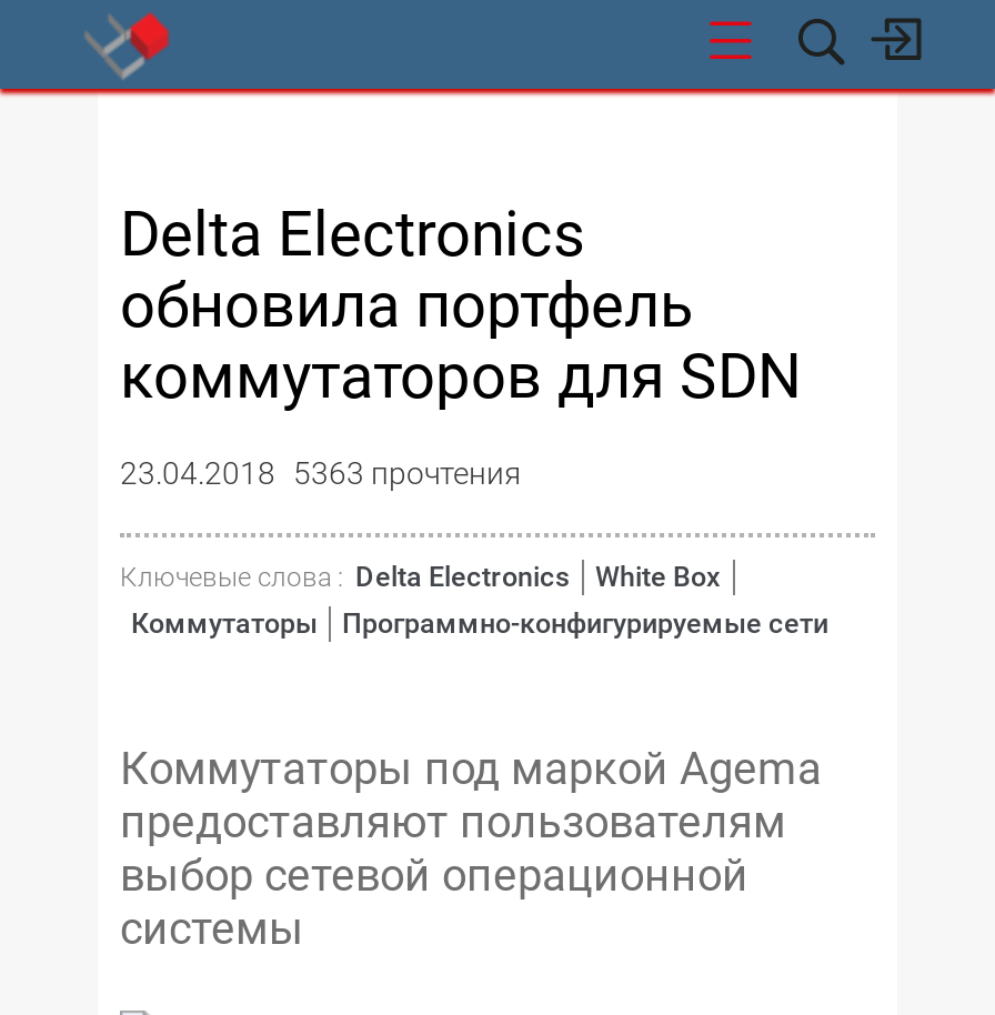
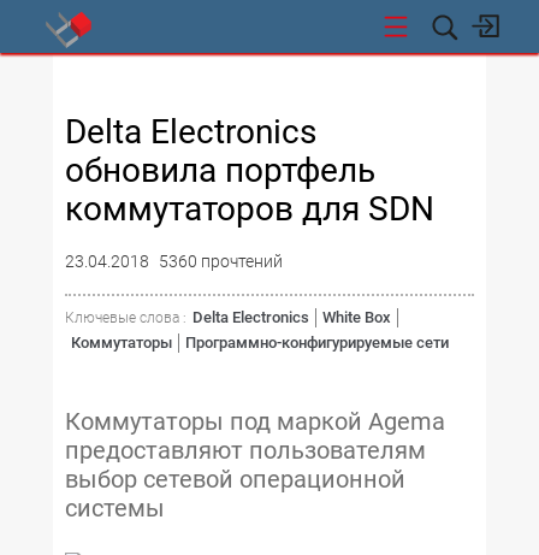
- 23.04.2018 5363 прочтения
+ 23.04.2018 5360 прочтений
